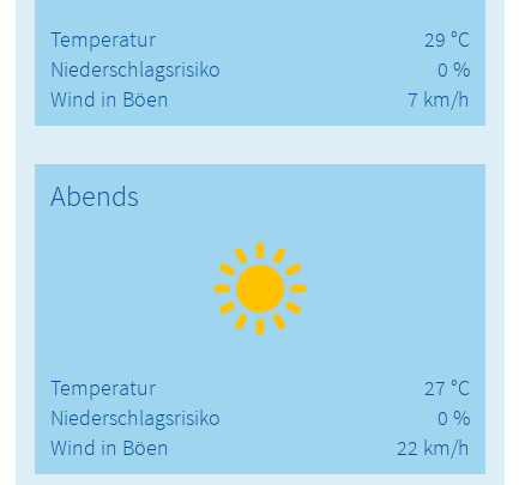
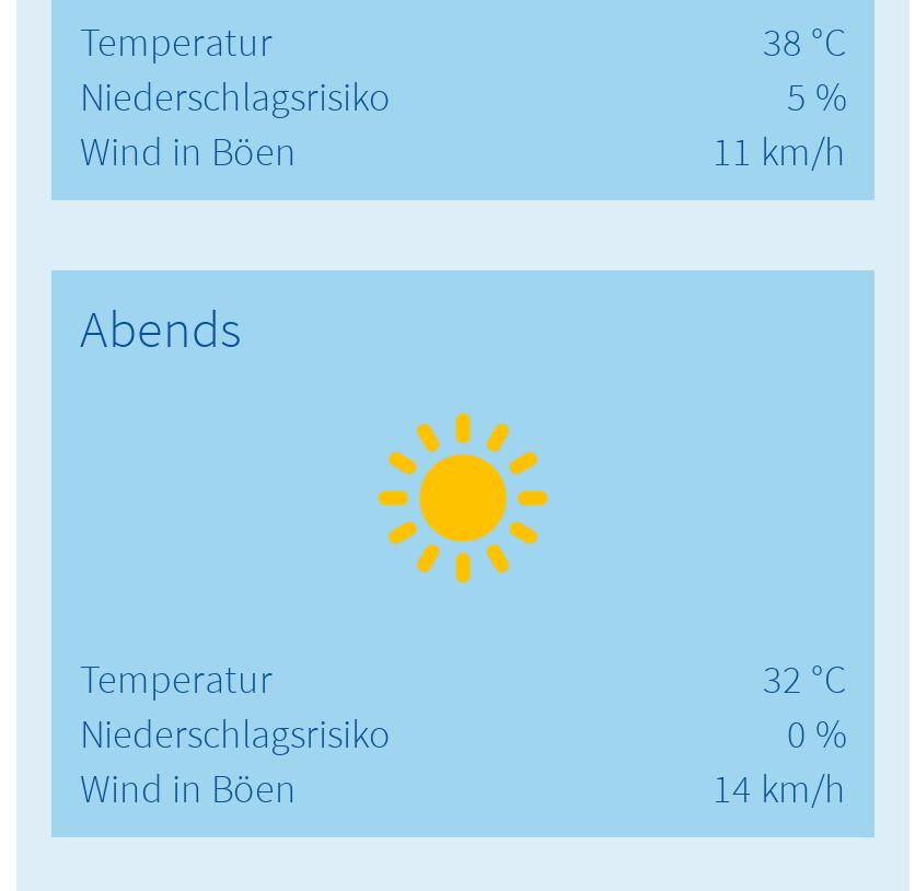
- 29 °C
+ 38 °C

- 0 %
+ 5 %

- 7 km/h
+ 11 km/h

- 27 °C
+ 32 °C

- 22 km/h
+ 14 km/h
